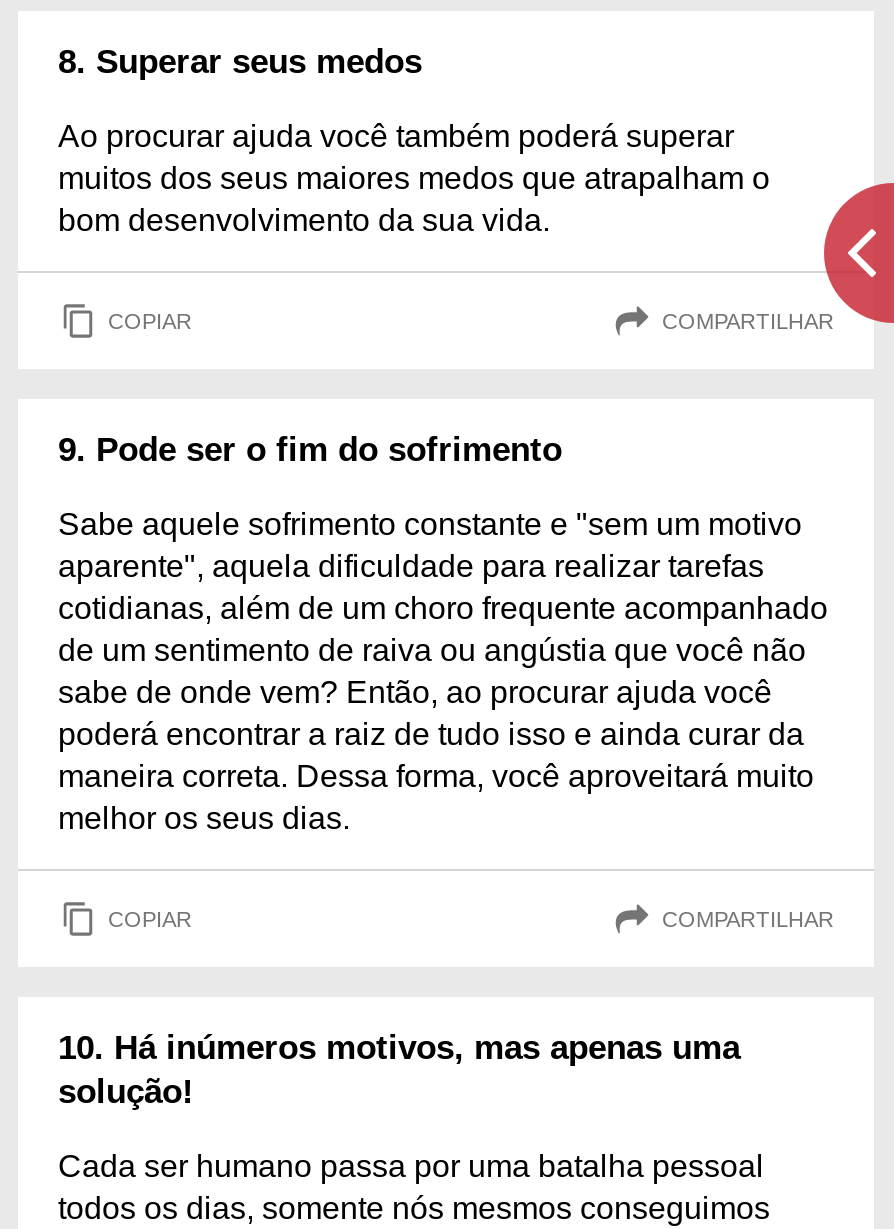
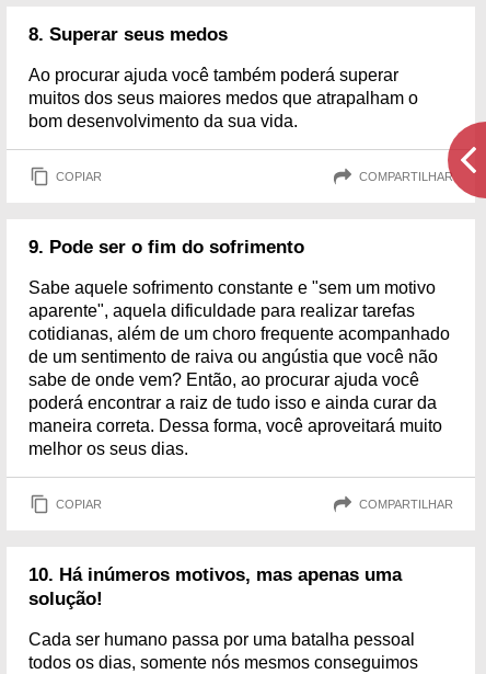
- [image]
+ [image]
